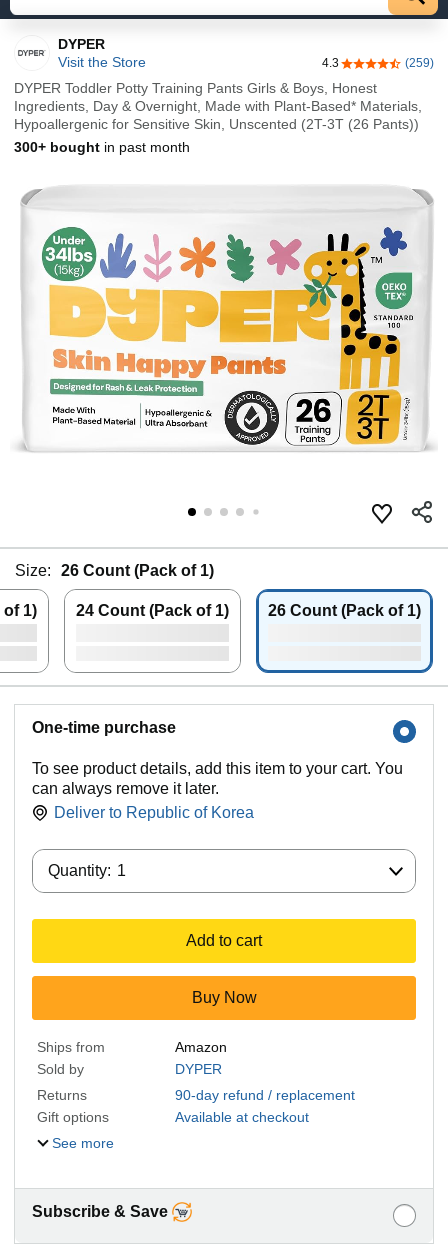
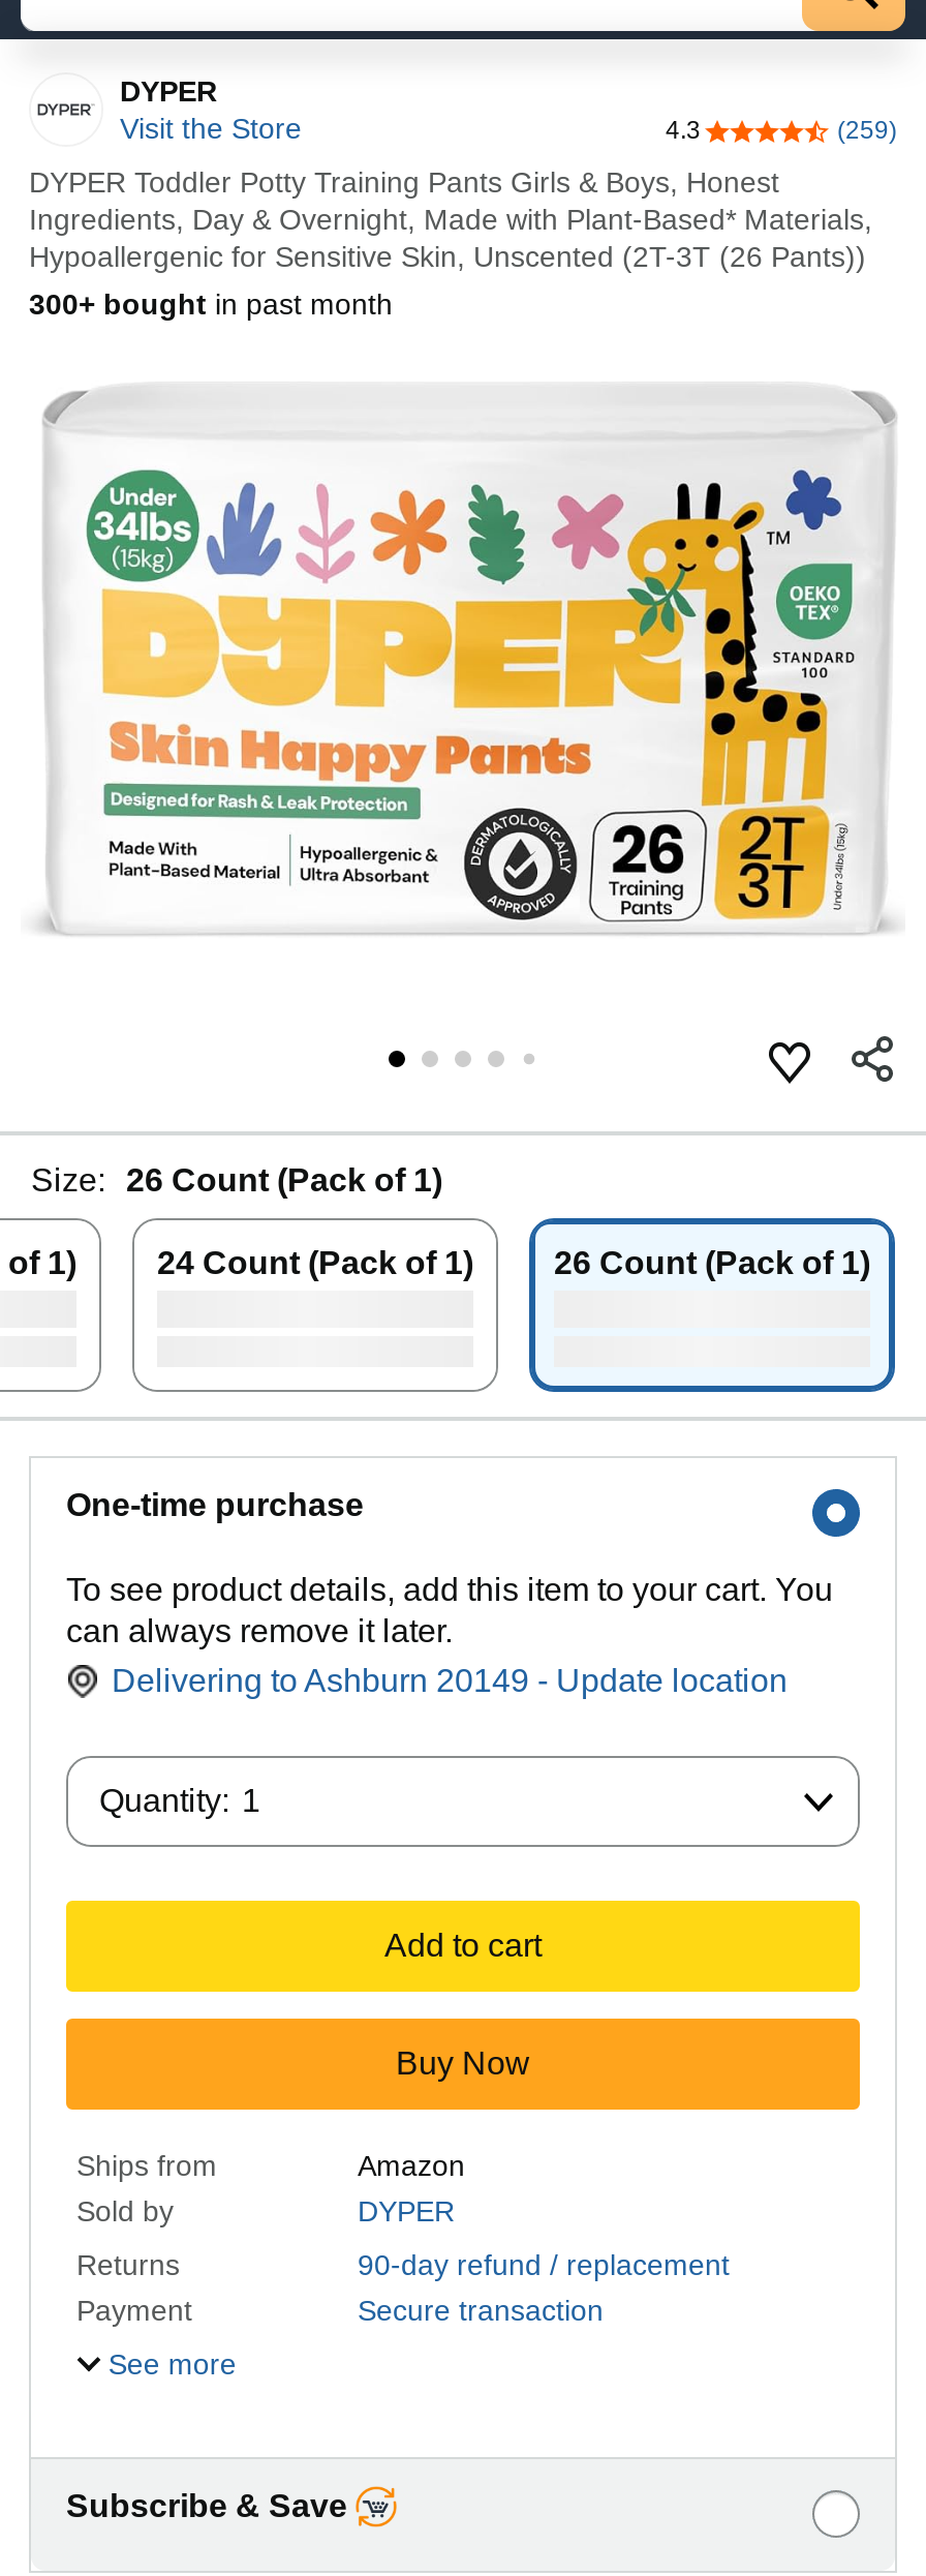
- Deliver to Republic of Korea
+ Delivering to Ashburn 20149 - Update location

- Gift options
- Available at checkout
+ Payment
+ Secure transaction
